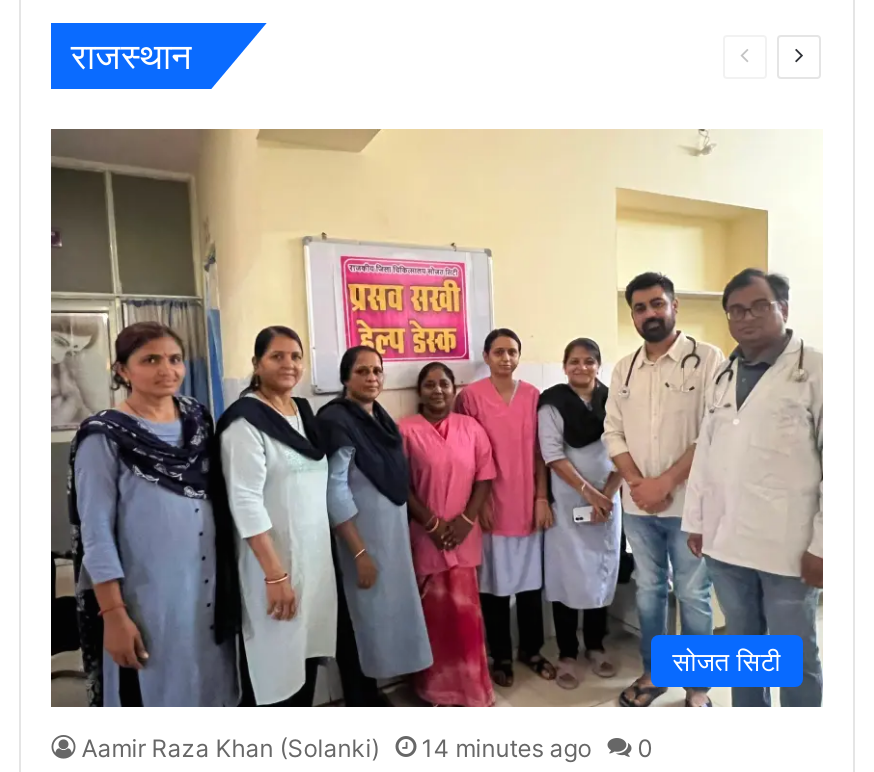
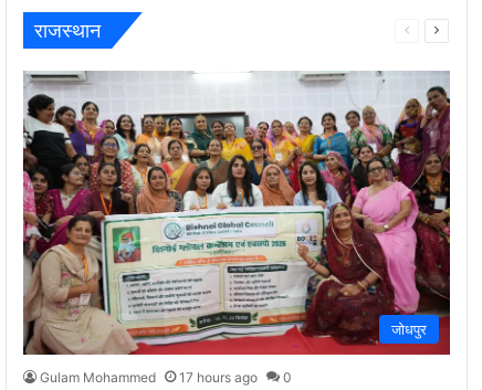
- [image]
- सोजत सिटी
+ [image]
+ जोधपुर

- Aamir Raza Khan (Solanki)
- 14 minutes ago
+ Gulam Mohammed
+ 17 hours ago
